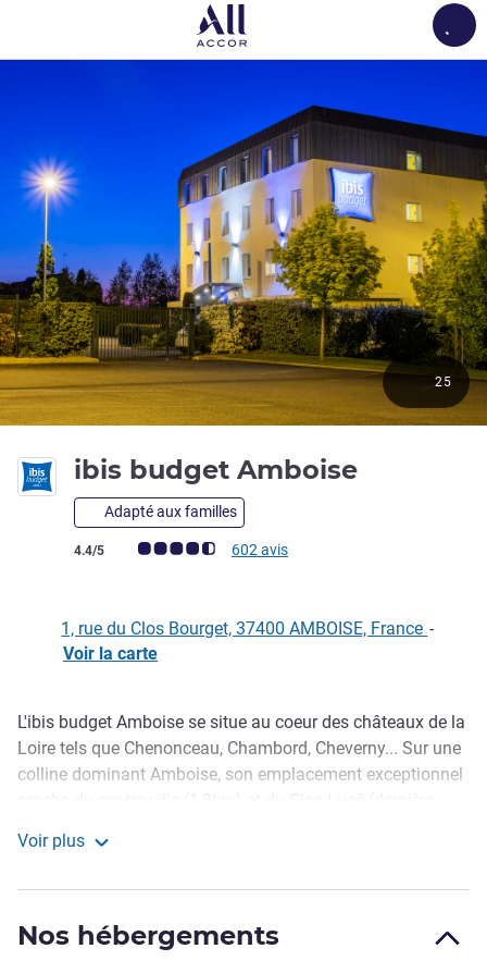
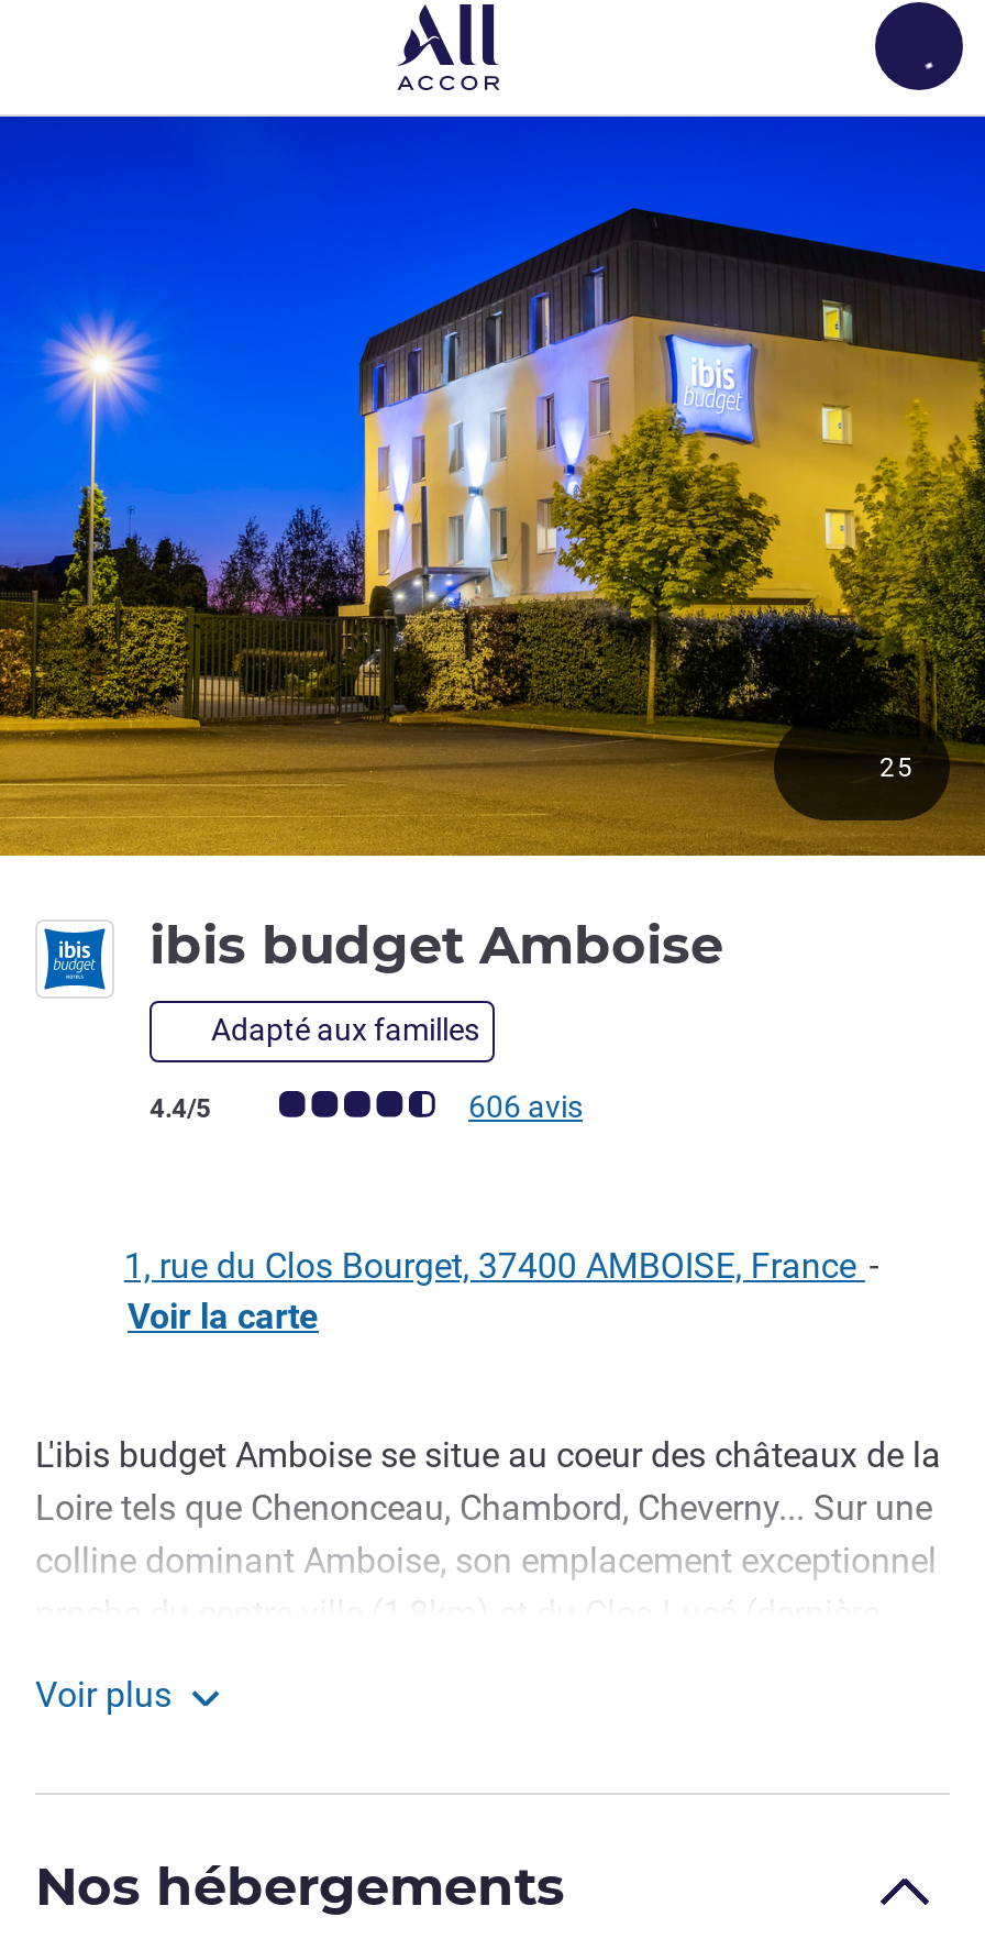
- 602 avis
+ 606 avis
